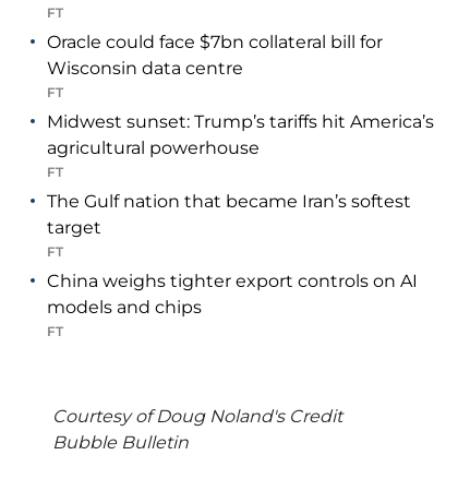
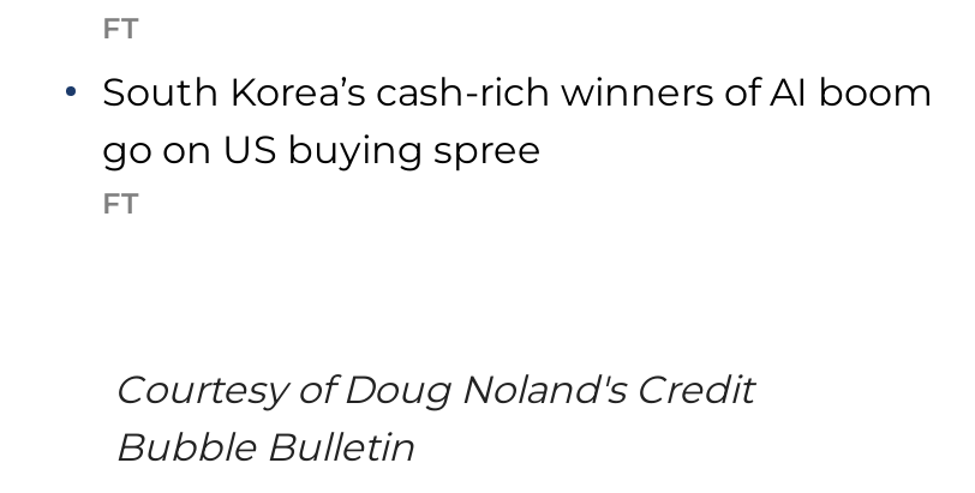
- Oracle could face $7bn collateral bill for
- Wisconsin data centre
- FT
- Midwest sunset: Trump’s tariffs hit America’s
- agricultural powerhouse
- FT
- The Gulf nation that became Iran’s softest
- target
- FT
- China weighs tighter export controls on AI
- models and chips
+ South Korea’s cash-rich winners of AI boom
+ go on US buying spree
